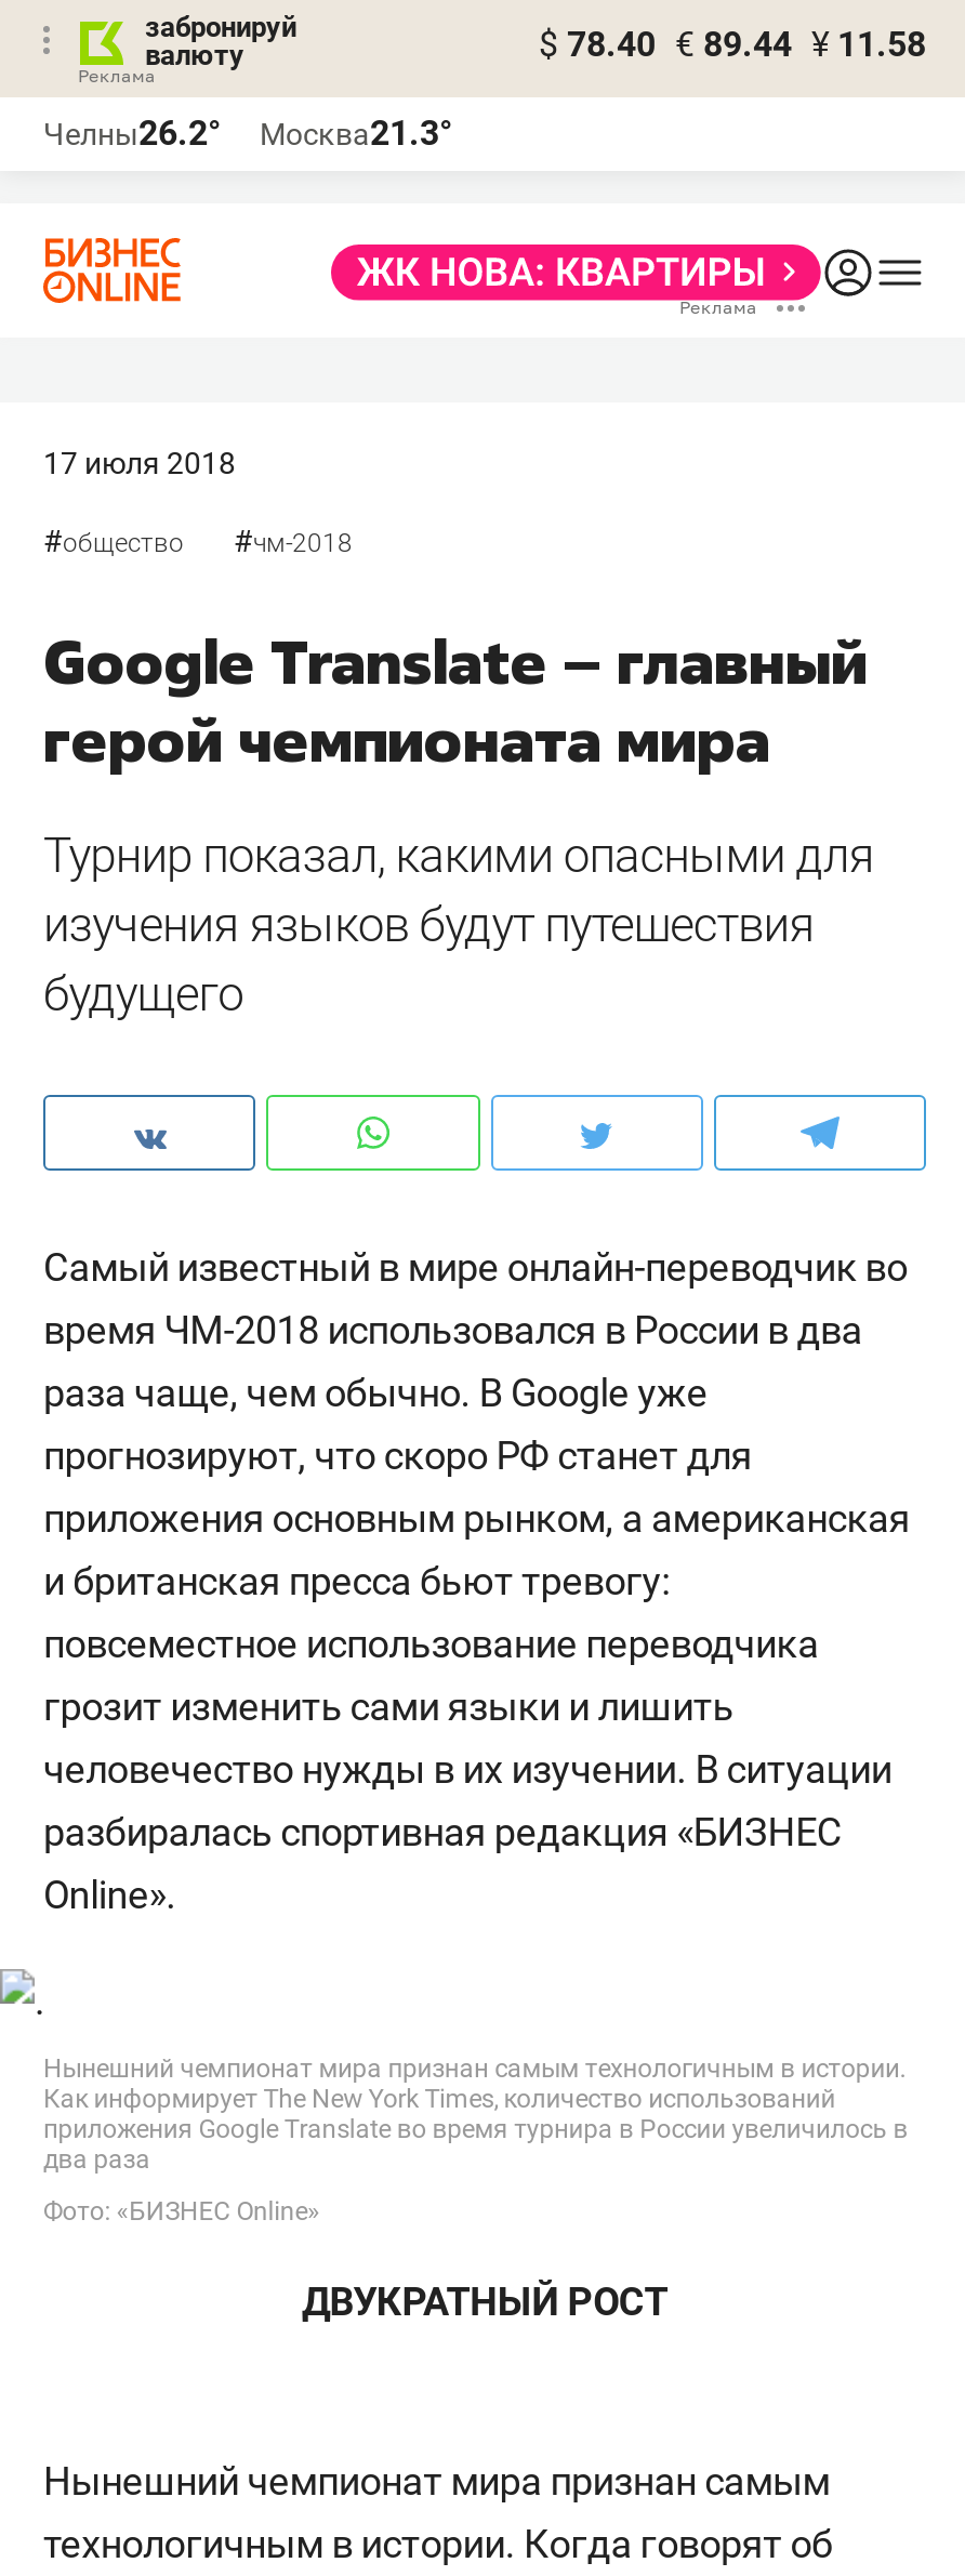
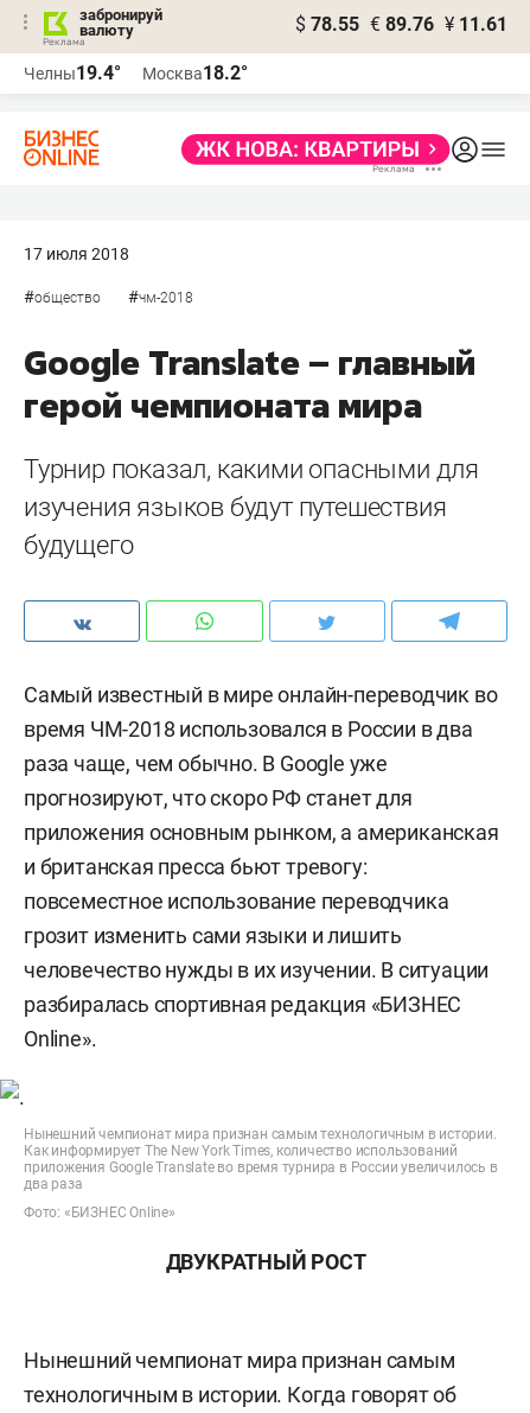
- $ 78.40 € 89.44 ¥ 11.58
+ $ 78.55 € 89.76 ¥ 11.61

- Челны26.2°
+ Челны19.4°

- Москва21.3°
+ Москва18.2°
